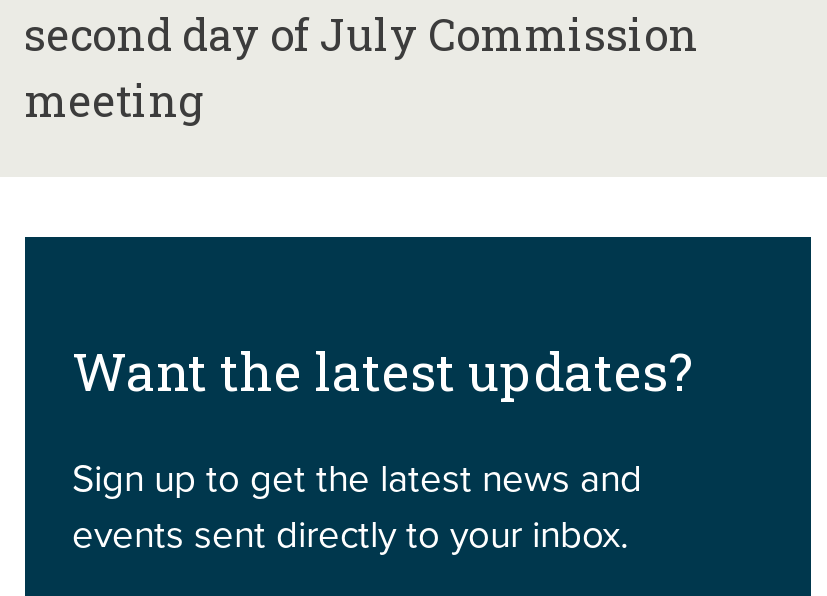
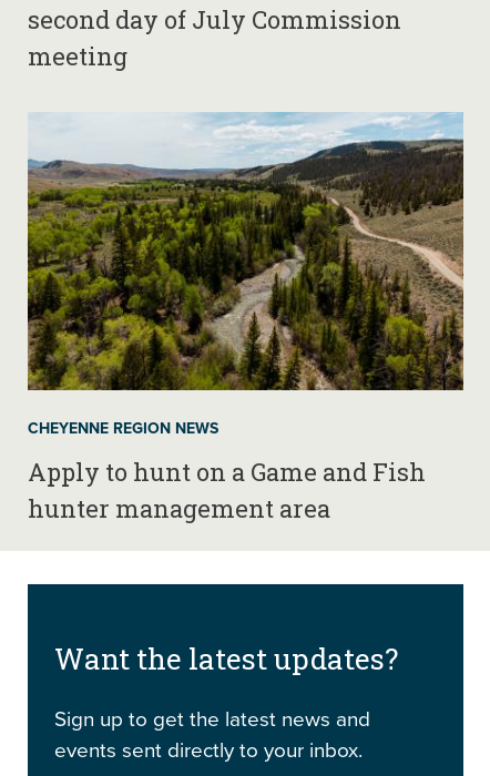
+ [image]
+ CHEYENNE REGION NEWS
+ Apply to hunt on a Game and Fish
+ hunter management area
